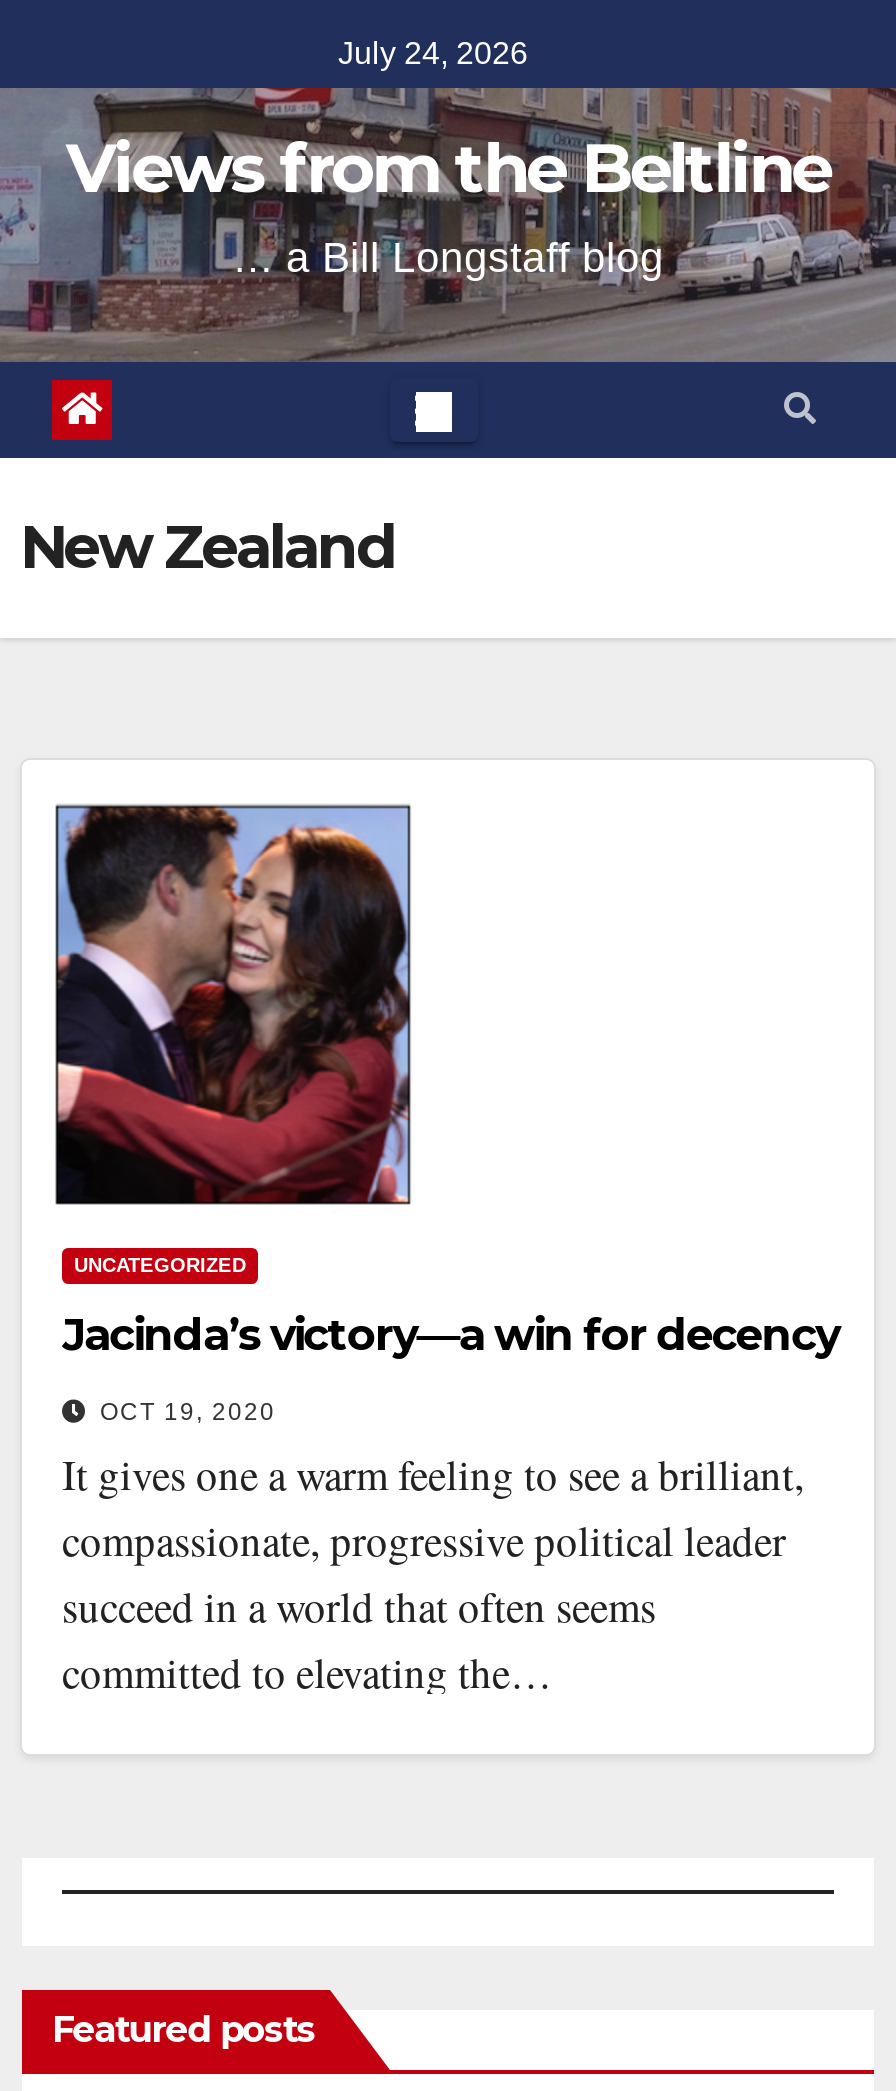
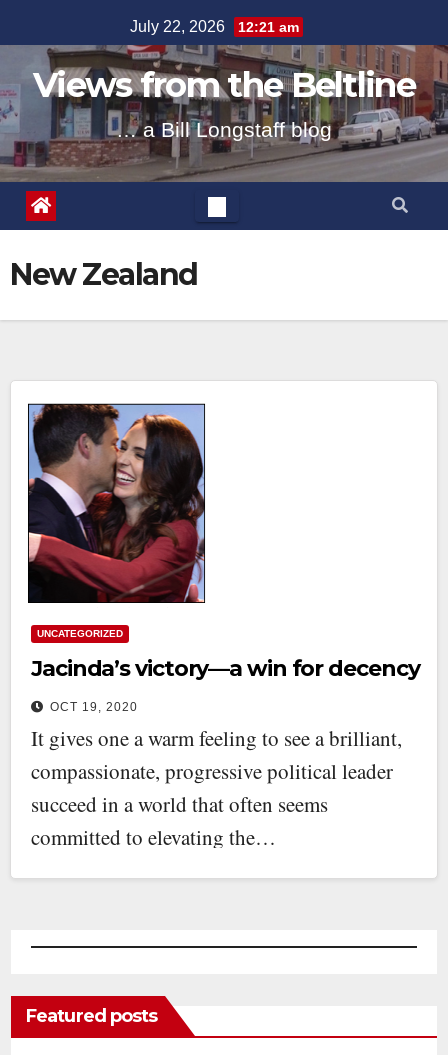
- July 24, 2026
+ July 22, 2026 12:21 am
